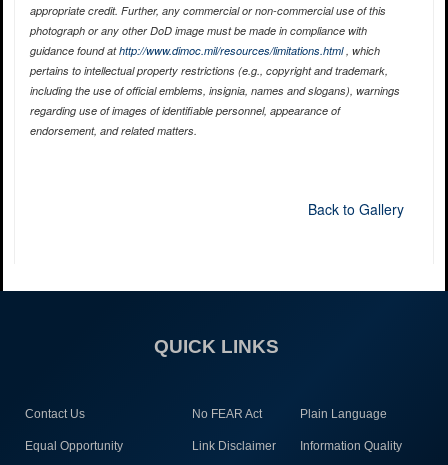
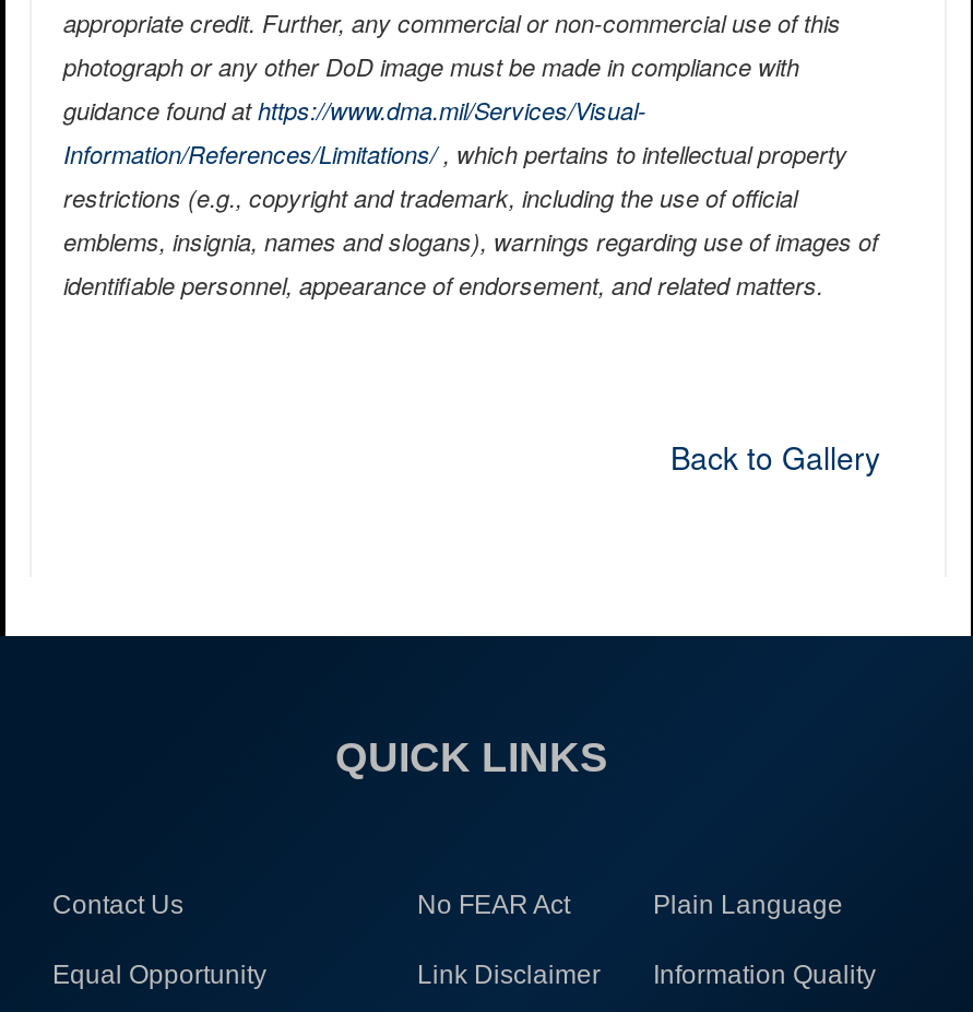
- guidance found athttp://www.dimoc.mil/resources/limitations.html, which
- pertains to intellectual property restrictions (e.g., copyright and trademark,
- including the use of official emblems, insignia, names and slogans), warnings
- regarding use of images of identifiable personnel, appearance of
- endorsement, and related matters.
+ guidance found athttps://www.dma.mil/Services/Visual-
+ Information/References/Limitations/, which pertains to intellectual property
+ restrictions (e.g., copyright and trademark, including the use of official
+ emblems, insignia, names and slogans), warnings regarding use of images of
+ identifiable personnel, appearance of endorsement, and related matters.
